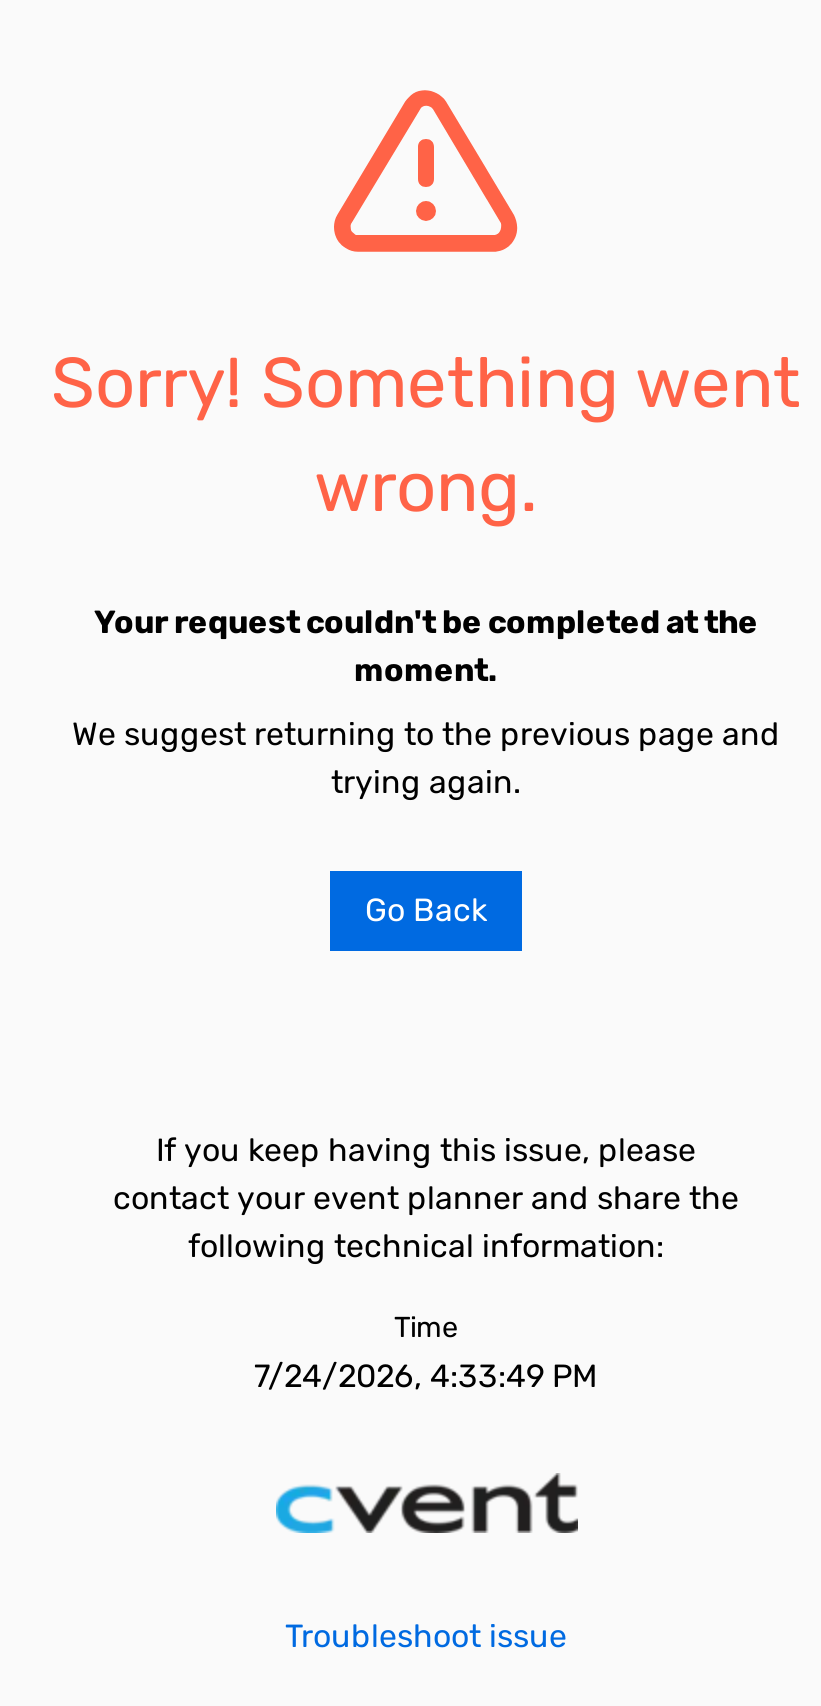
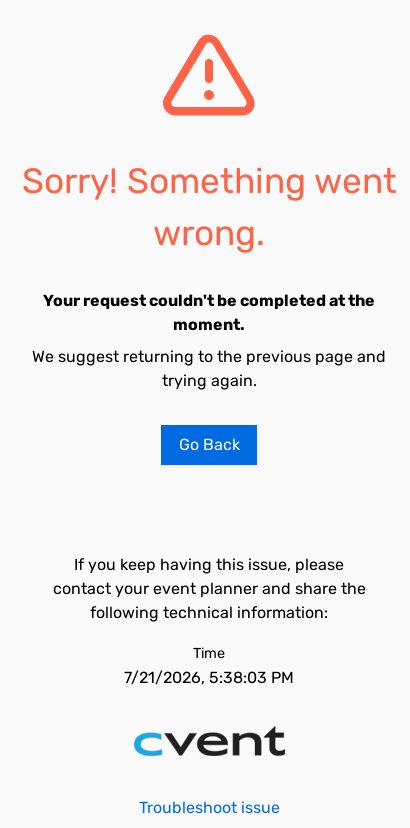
- 7/24/2026, 4:33:49 PM
+ 7/21/2026, 5:38:03 PM
